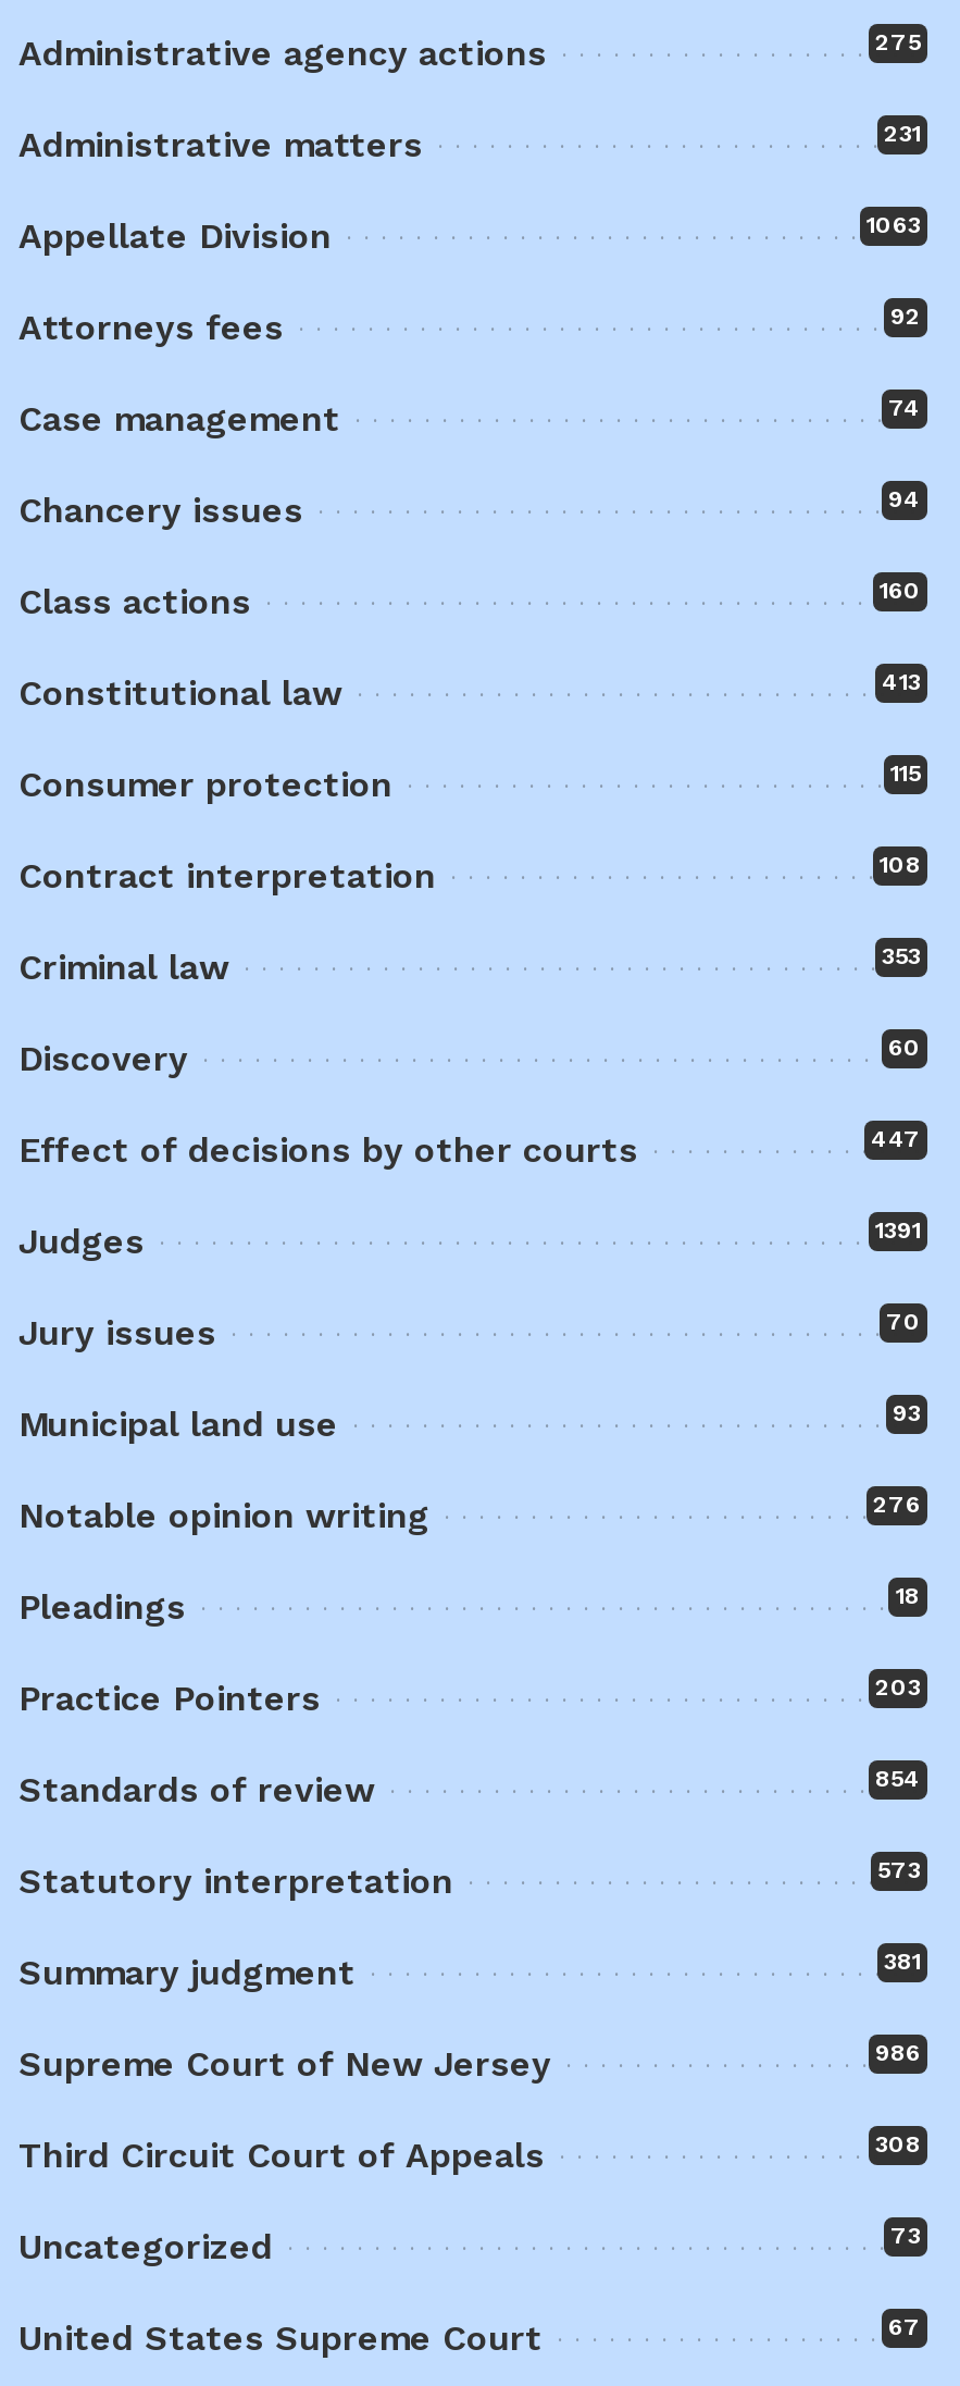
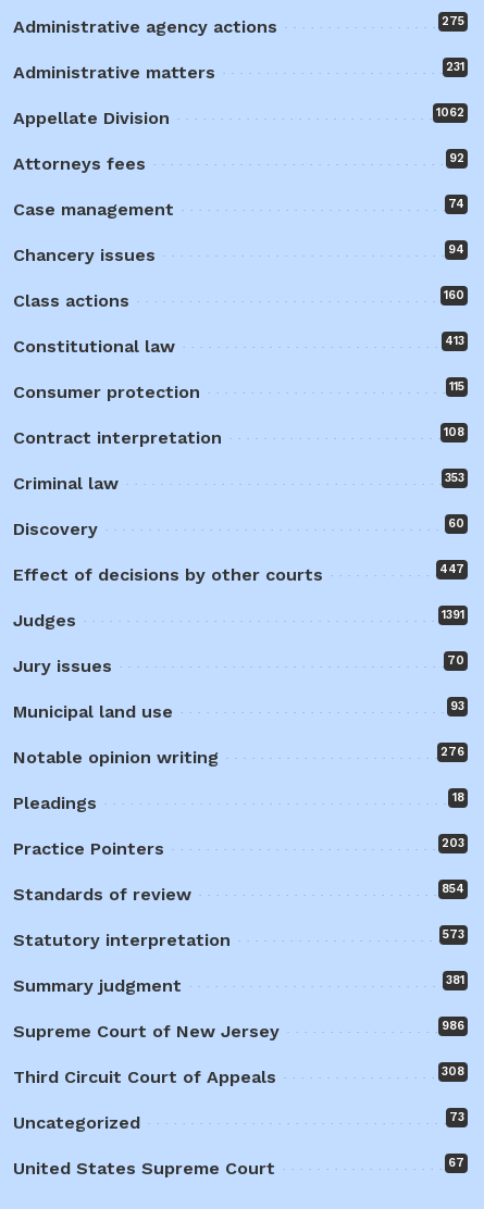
- 1063
+ 1062
